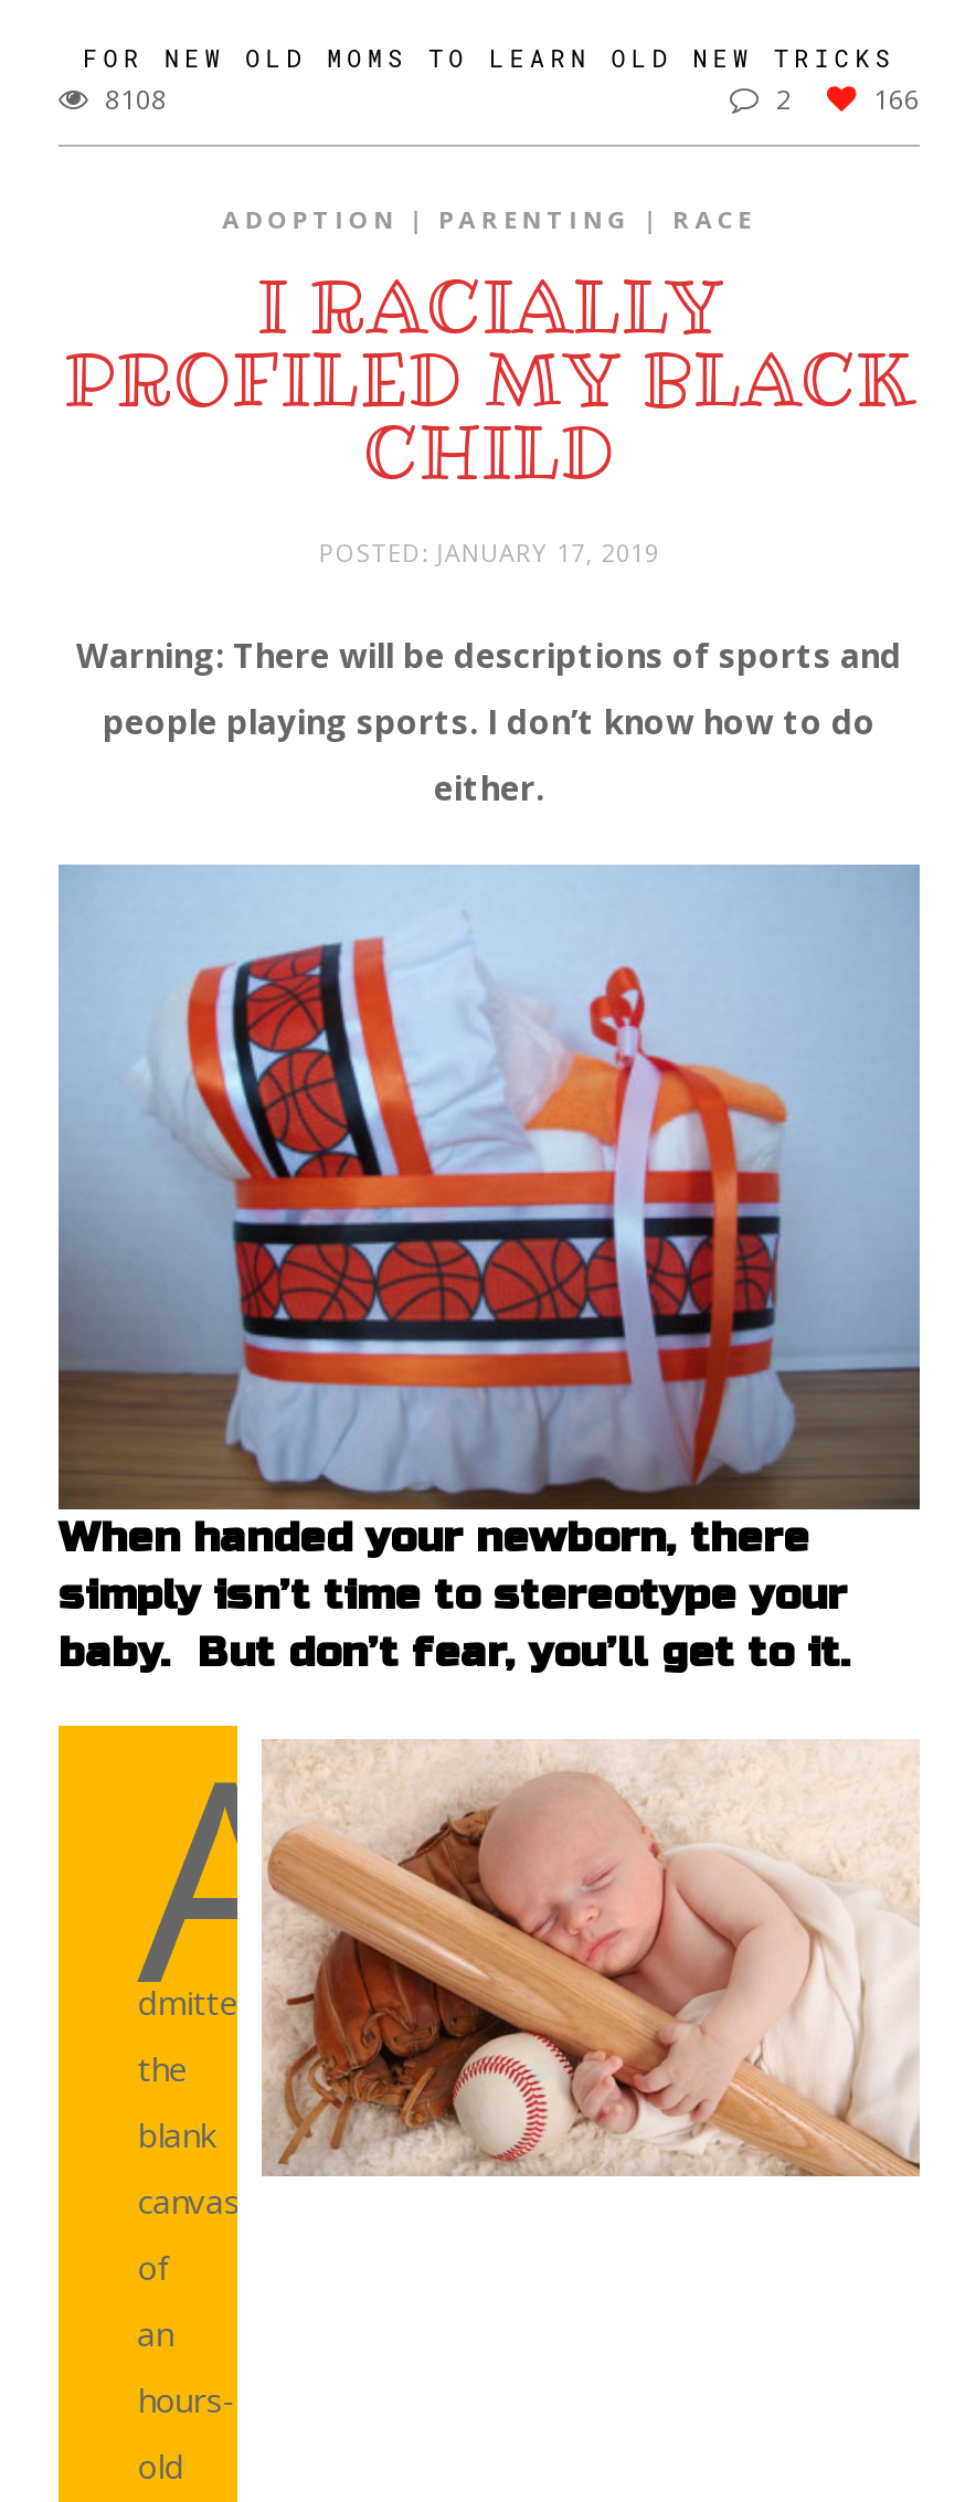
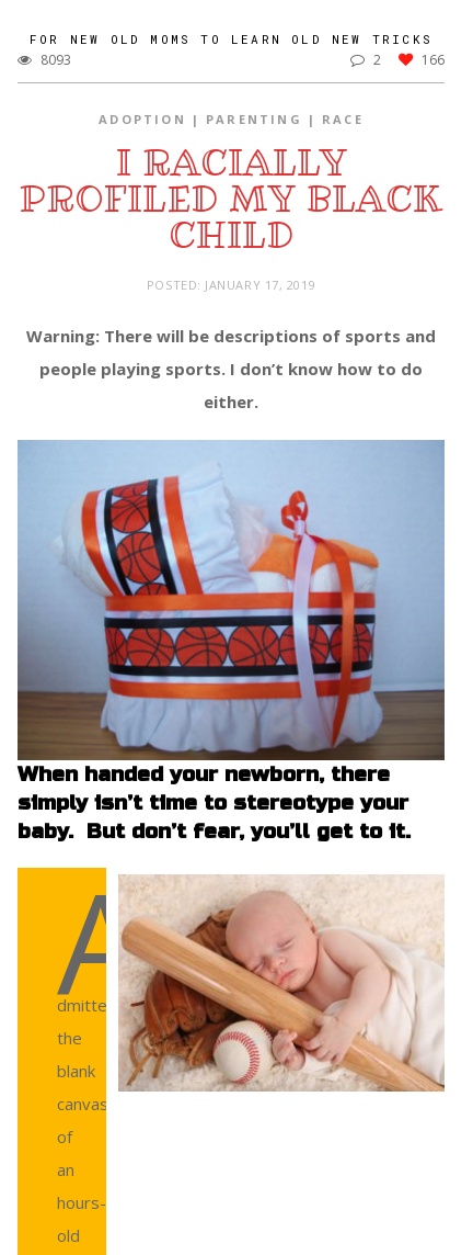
- 8108
+ 8093
